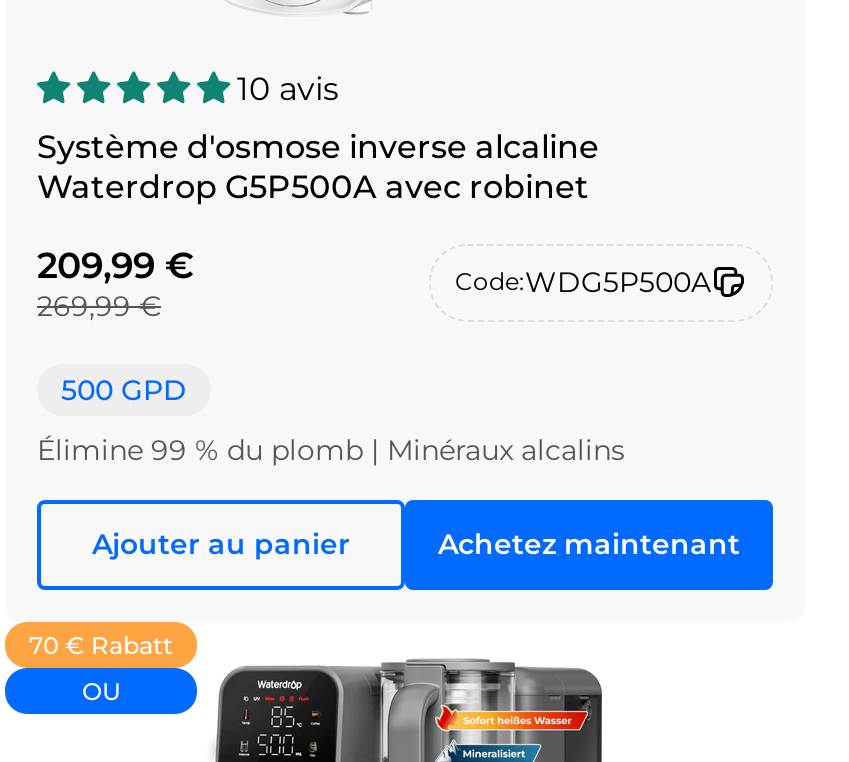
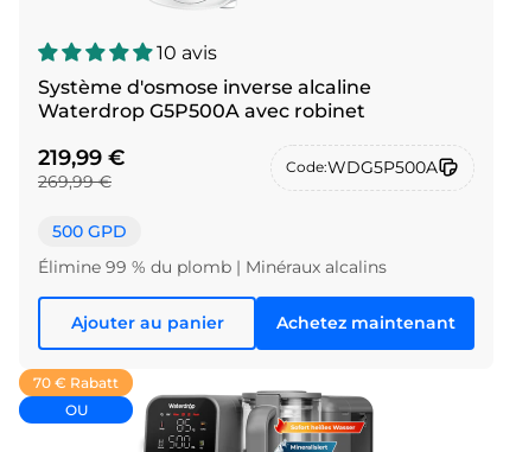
- 209,99 €
+ 219,99 €
